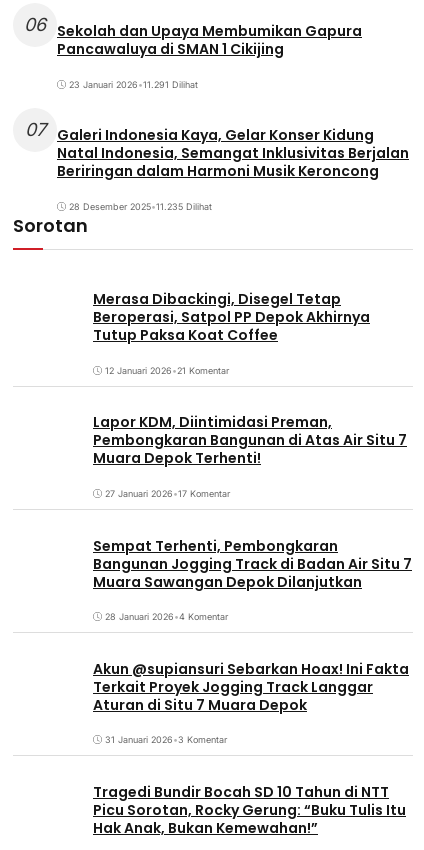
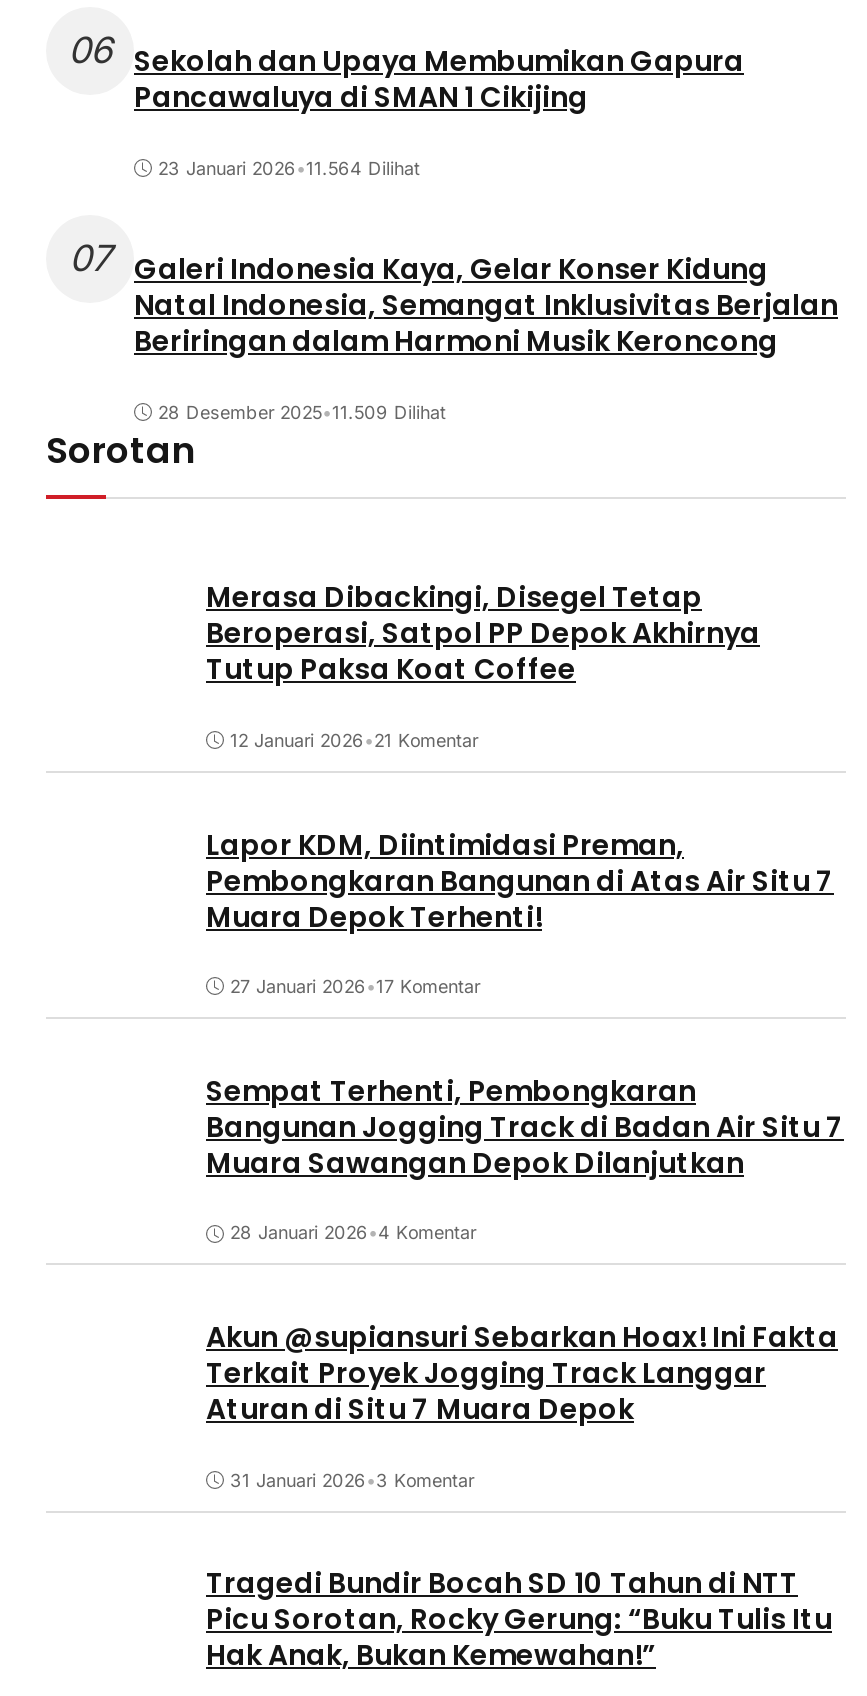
- 23 Januari 2026 •11.291 Dilihat
+ 23 Januari 2026 •11.564 Dilihat

- 28 Desember 2025•11.235 Dilihat
+ 28 Desember 2025•11.509 Dilihat
